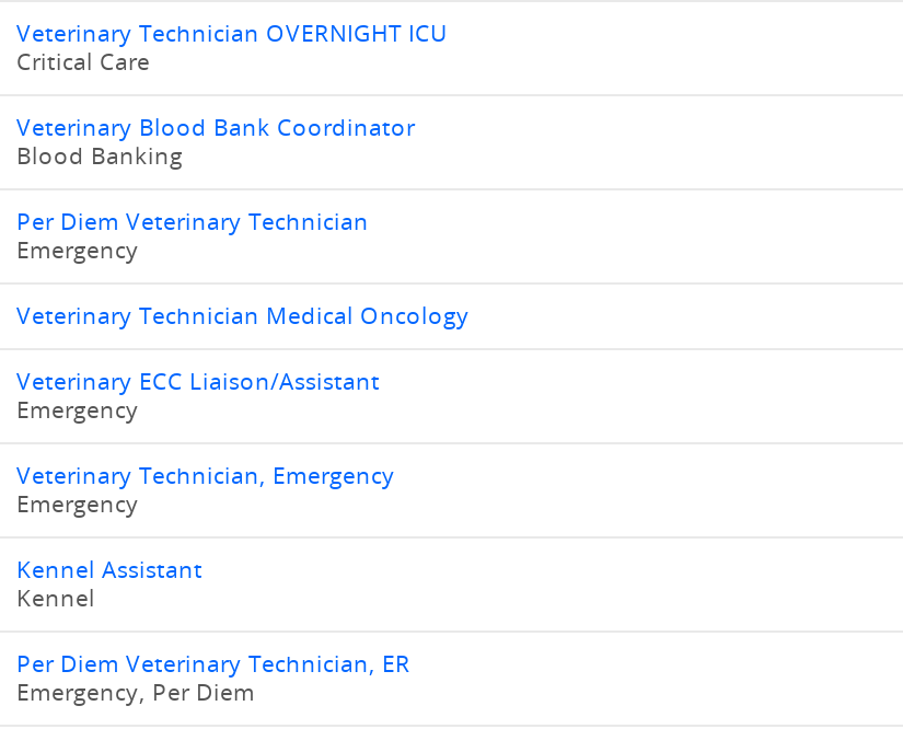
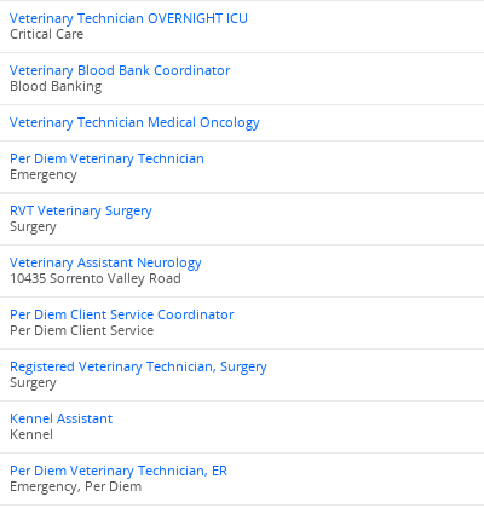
moved up: Veterinary Technician Medical Oncology

- Veterinary ECC Liaison/Assistant
- Emergency
- Veterinary Technician, Emergency
- Emergency
+ RVT Veterinary Surgery
+ Surgery
+ Veterinary Assistant Neurology
+ 10435 Sorrento Valley Road
+ Per Diem Client Service Coordinator
+ Per Diem Client Service
+ Registered Veterinary Technician, Surgery
+ Surgery
